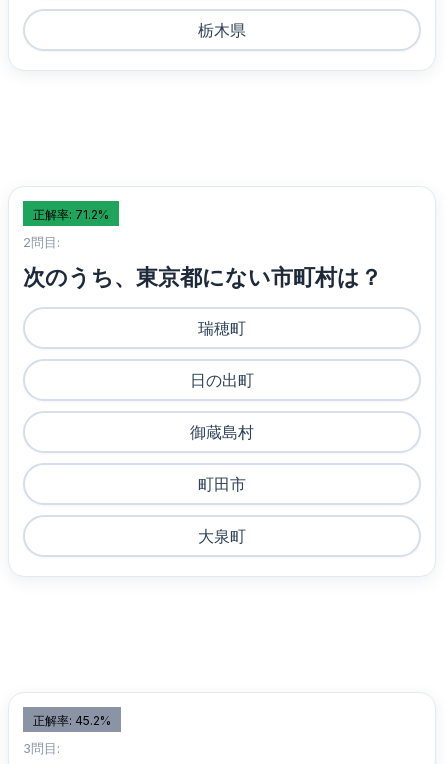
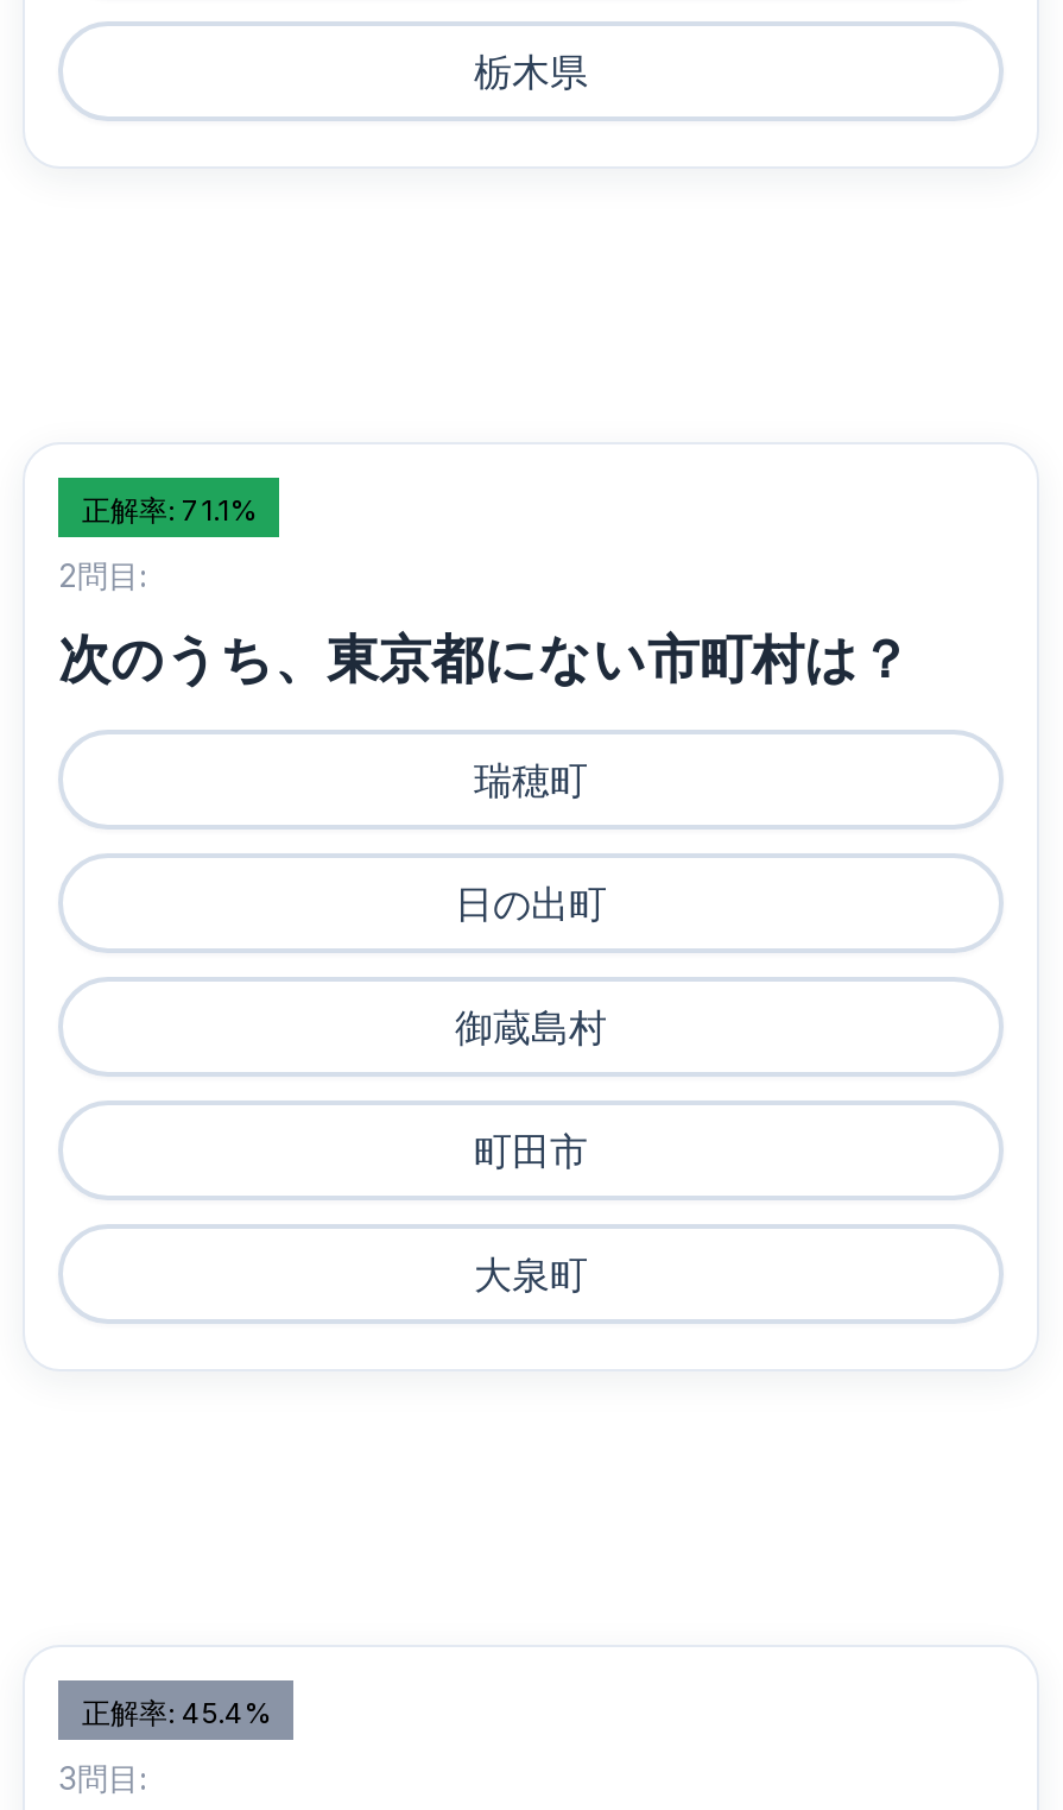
- 正解率: 71.2%
+ 正解率: 71.1%

- 正解率: 45.2%
+ 正解率: 45.4%
